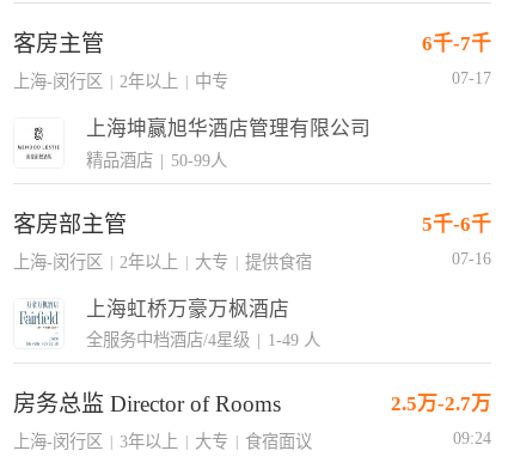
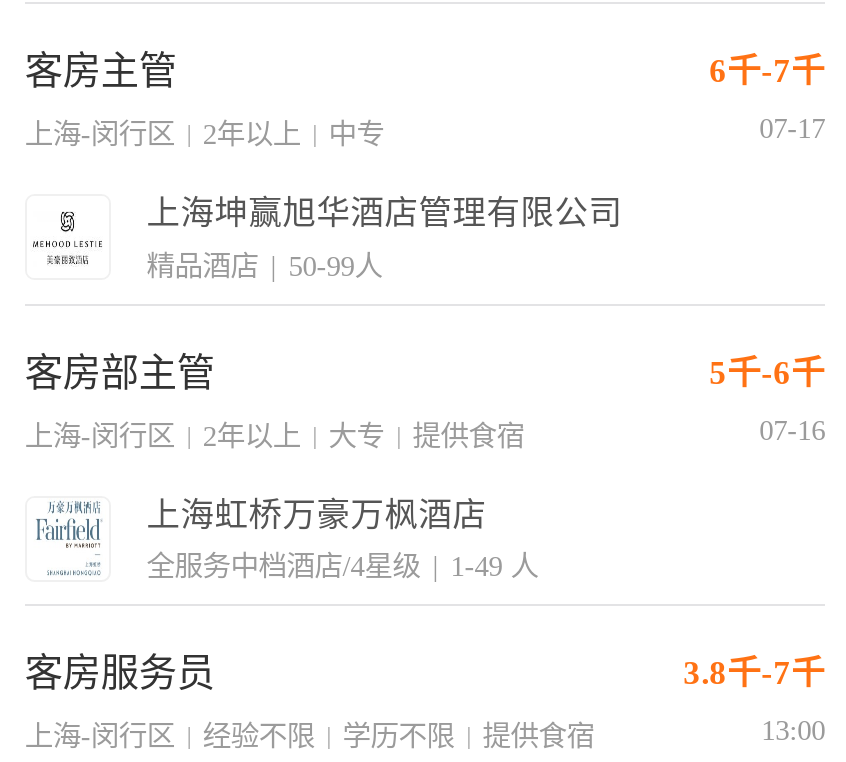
- 房务总监 Director of Rooms
- 2.5万-2.7万
+ 客房服务员
+ 3.8千-7千

- 3年以上
- 大专
- 食宿面议
- 09:24
+ 经验不限
+ 学历不限
+ 提供食宿
+ 13:00
